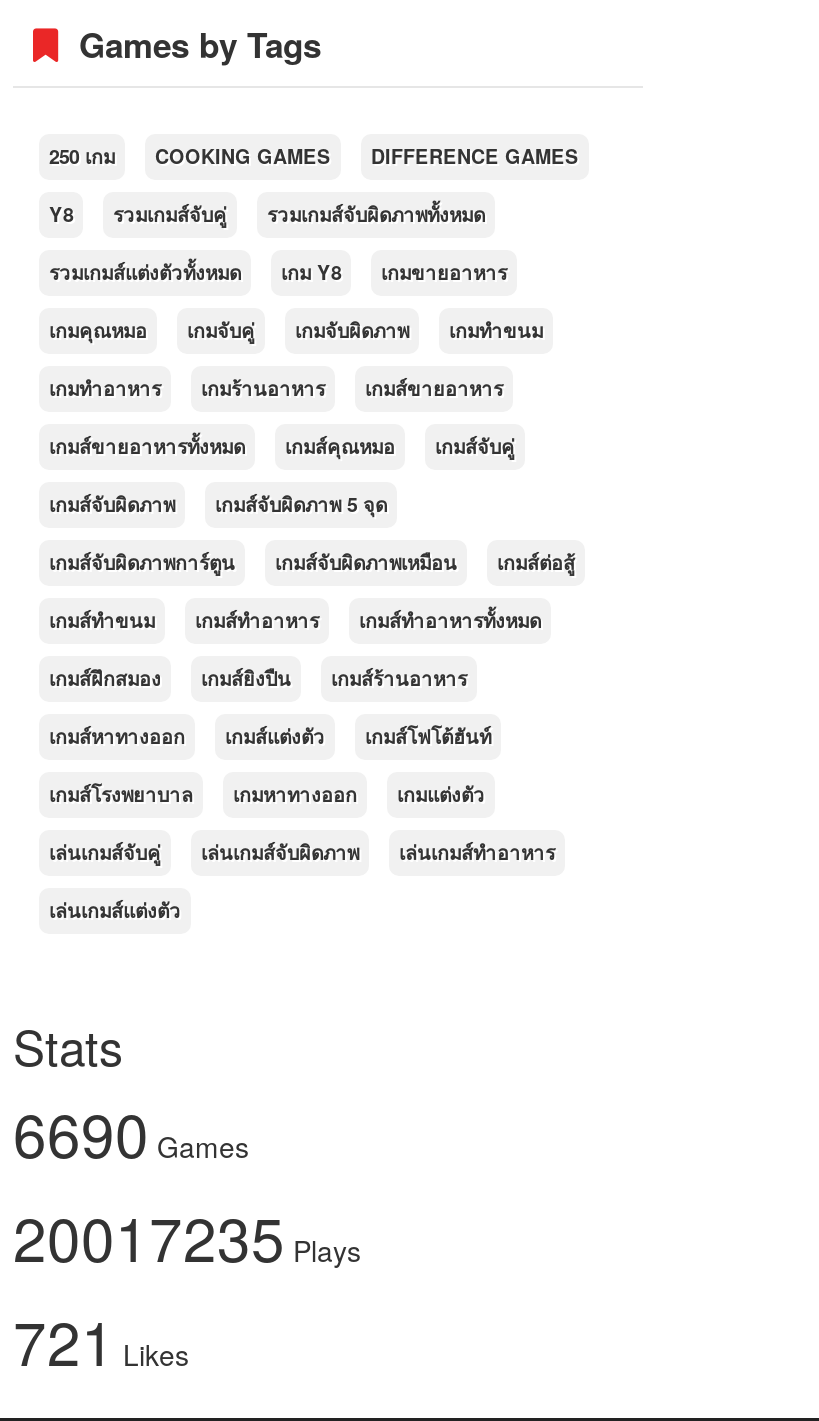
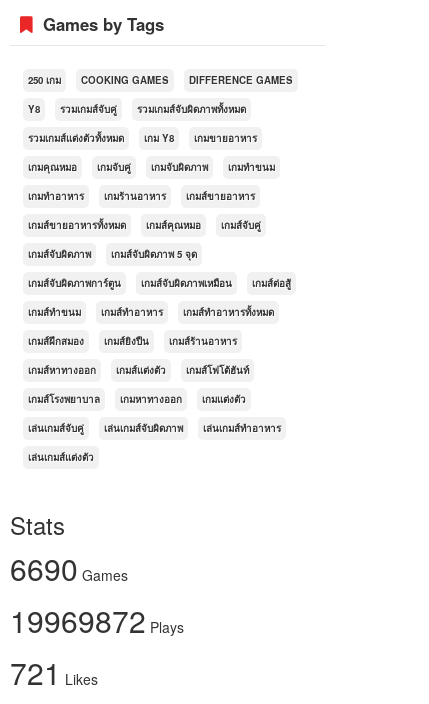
- 20017235Plays
+ 19969872Plays
